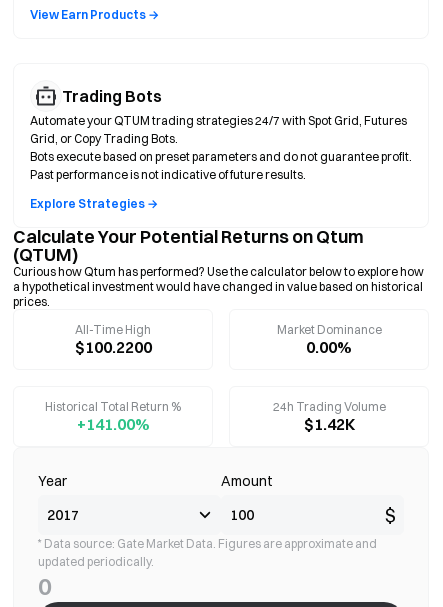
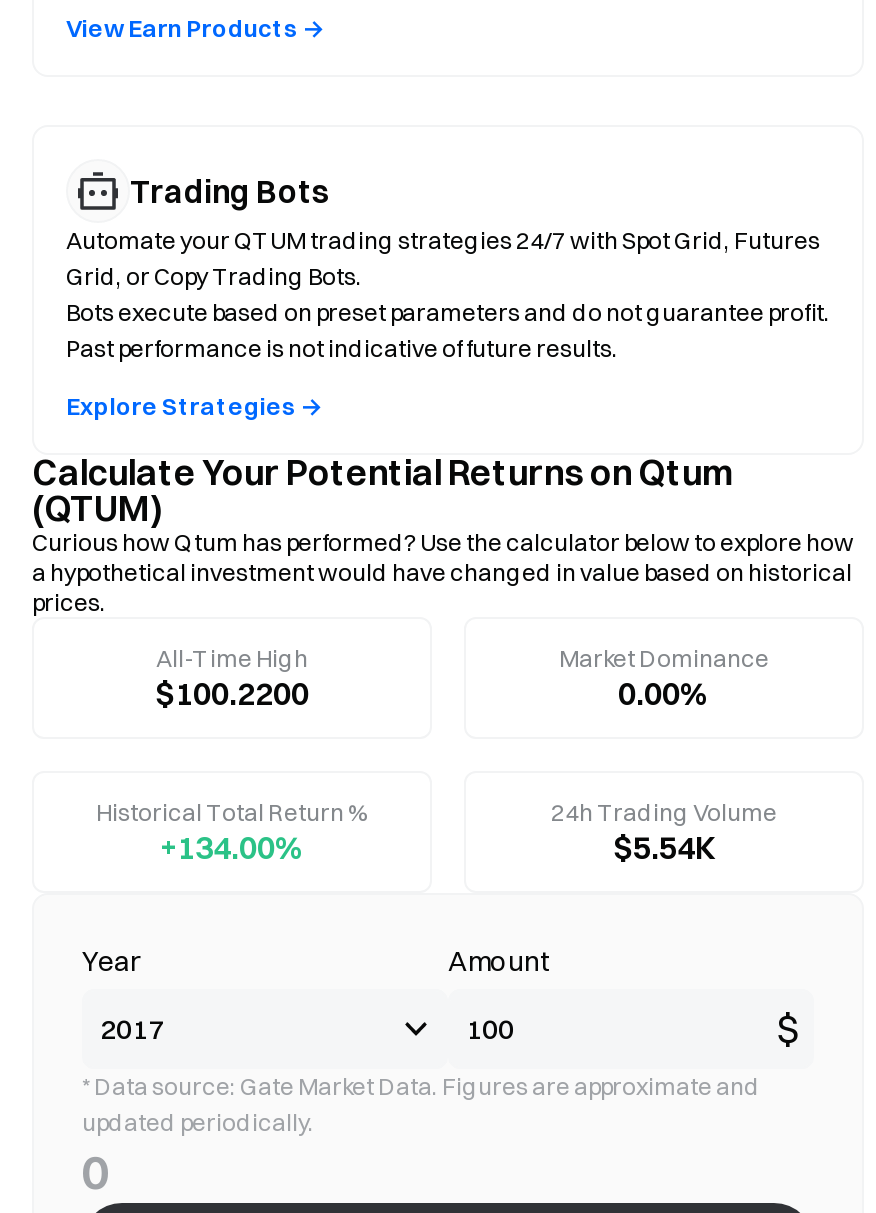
- +141.00%
+ +134.00%

- $1.42K
+ $5.54K
